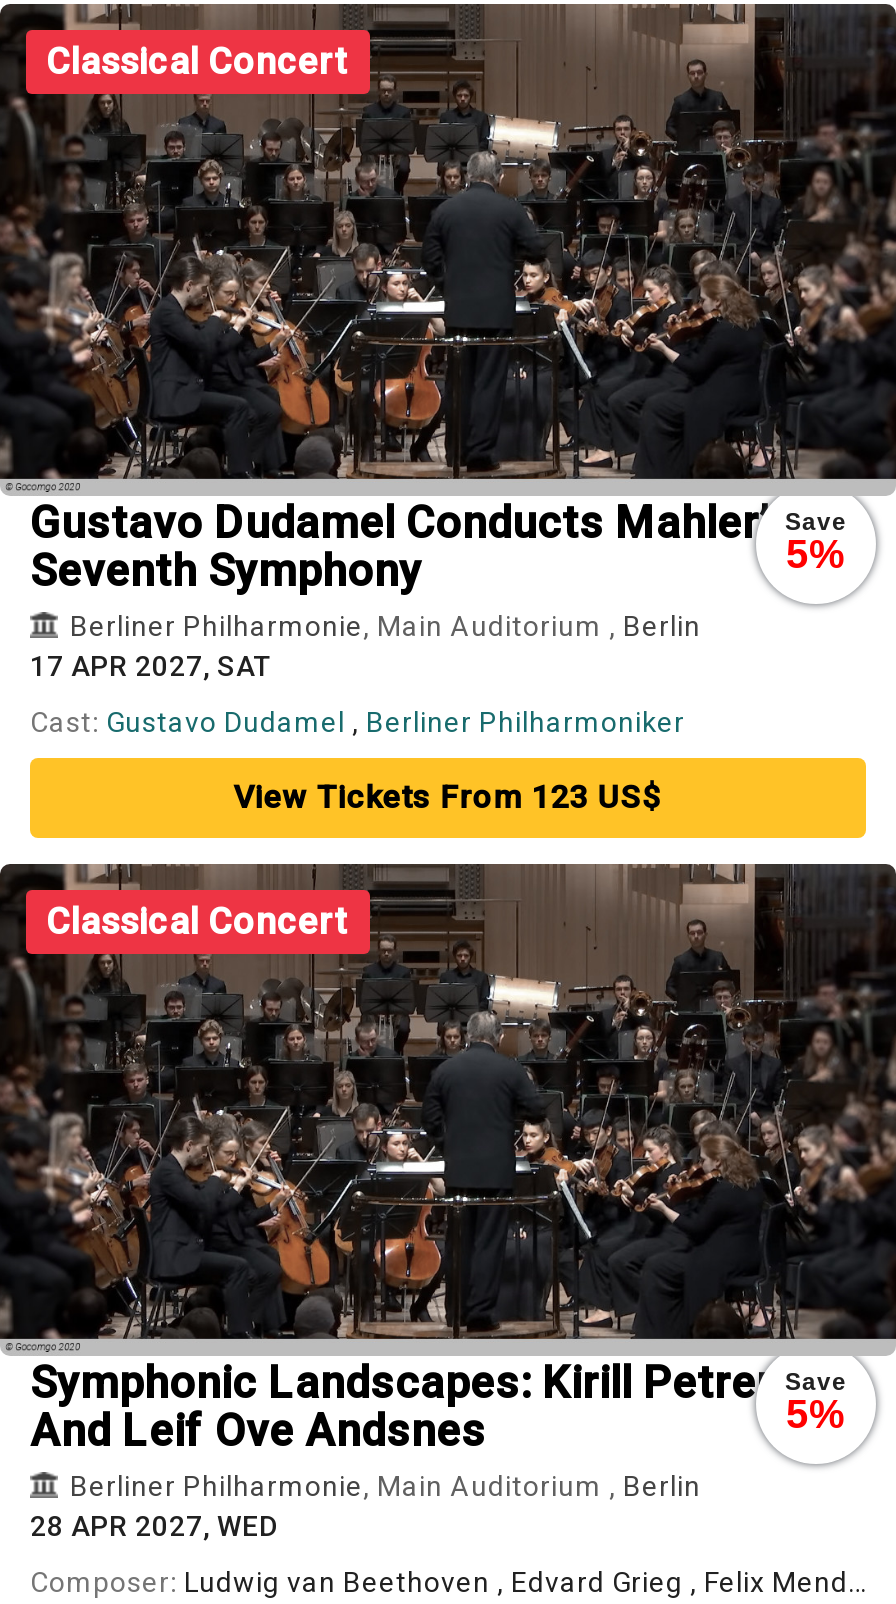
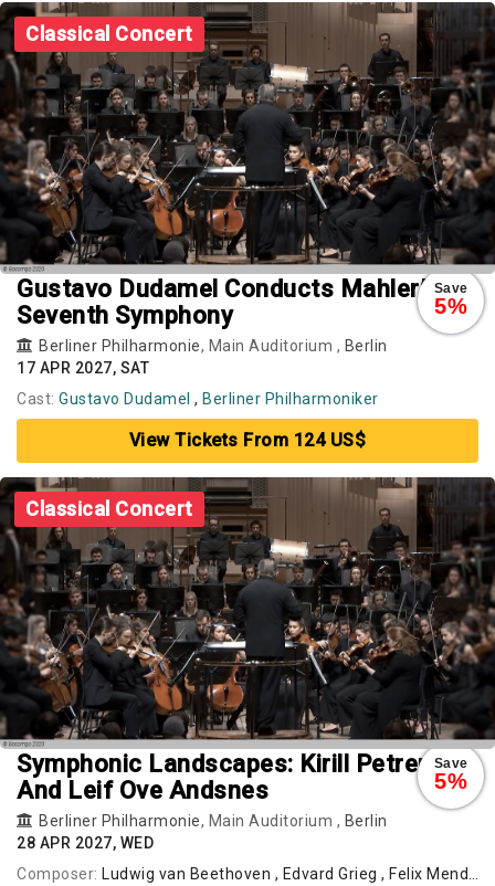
- View Tickets From 123 US$
+ View Tickets From 124 US$
